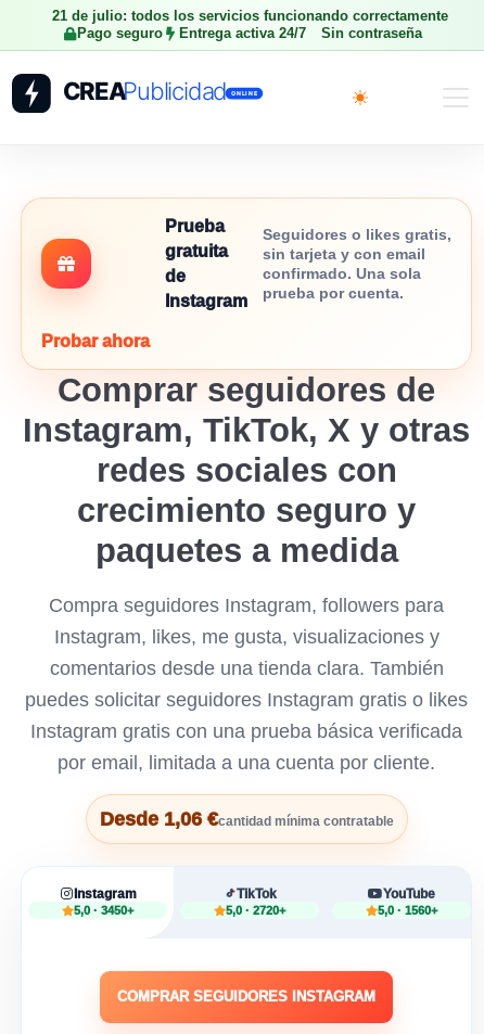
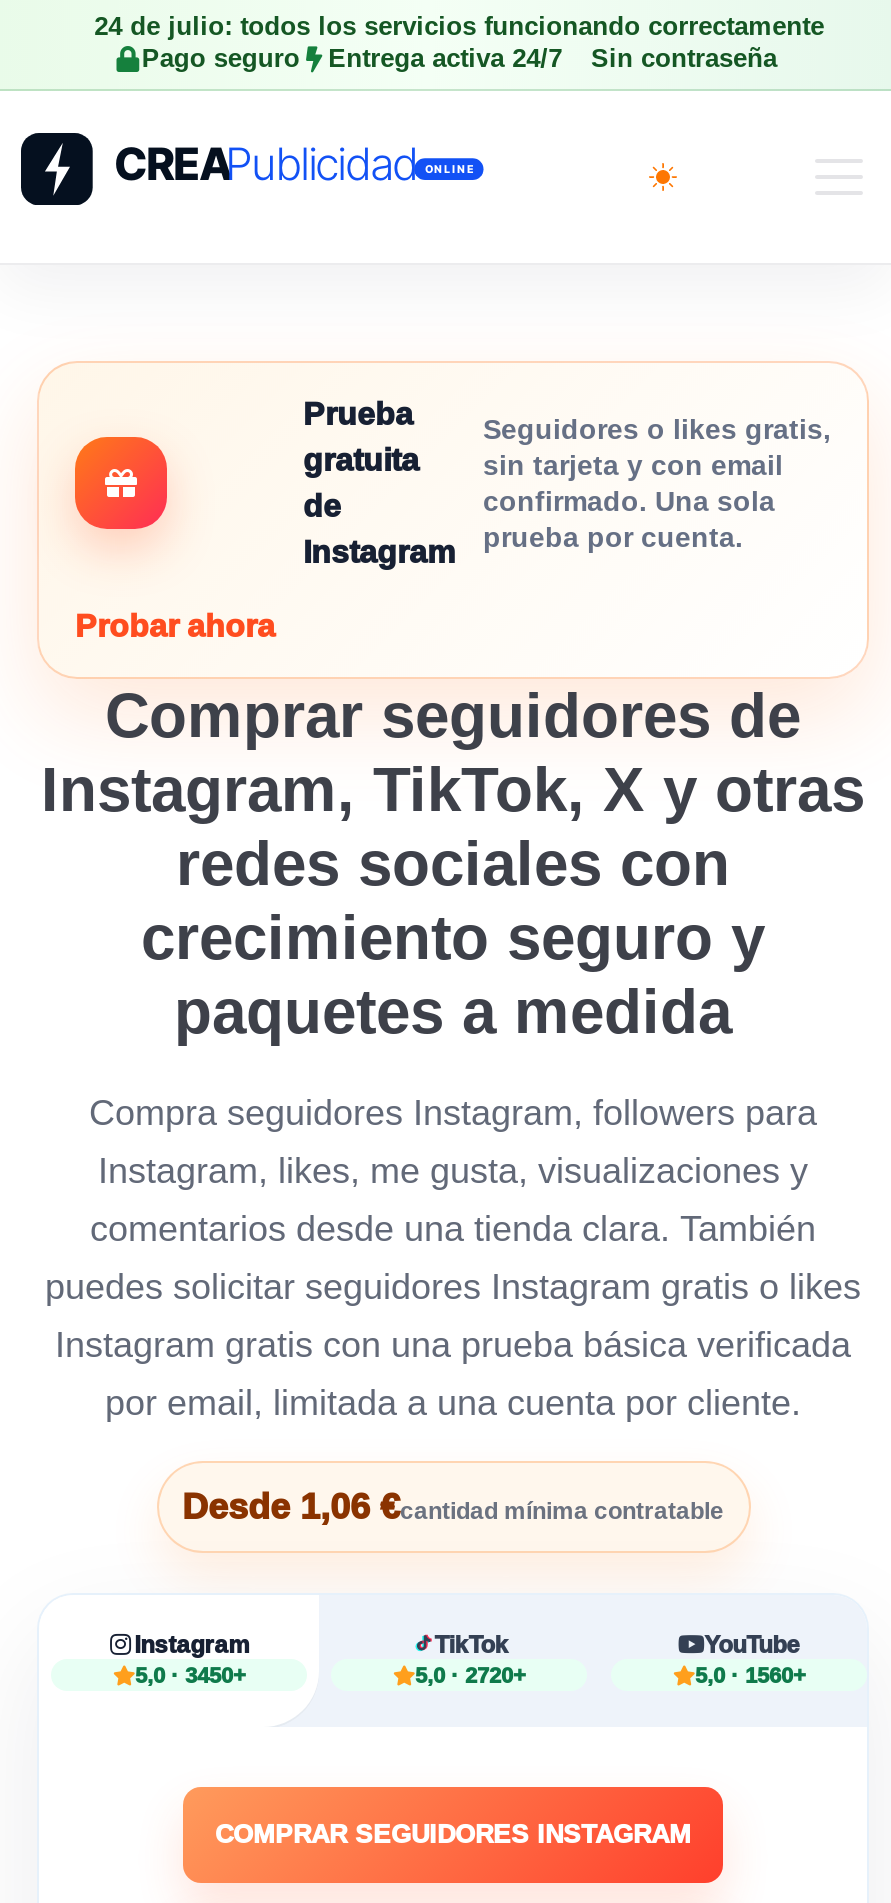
- 21 de julio: todos los servicios funcionando correctamente
+ 24 de julio: todos los servicios funcionando correctamente
